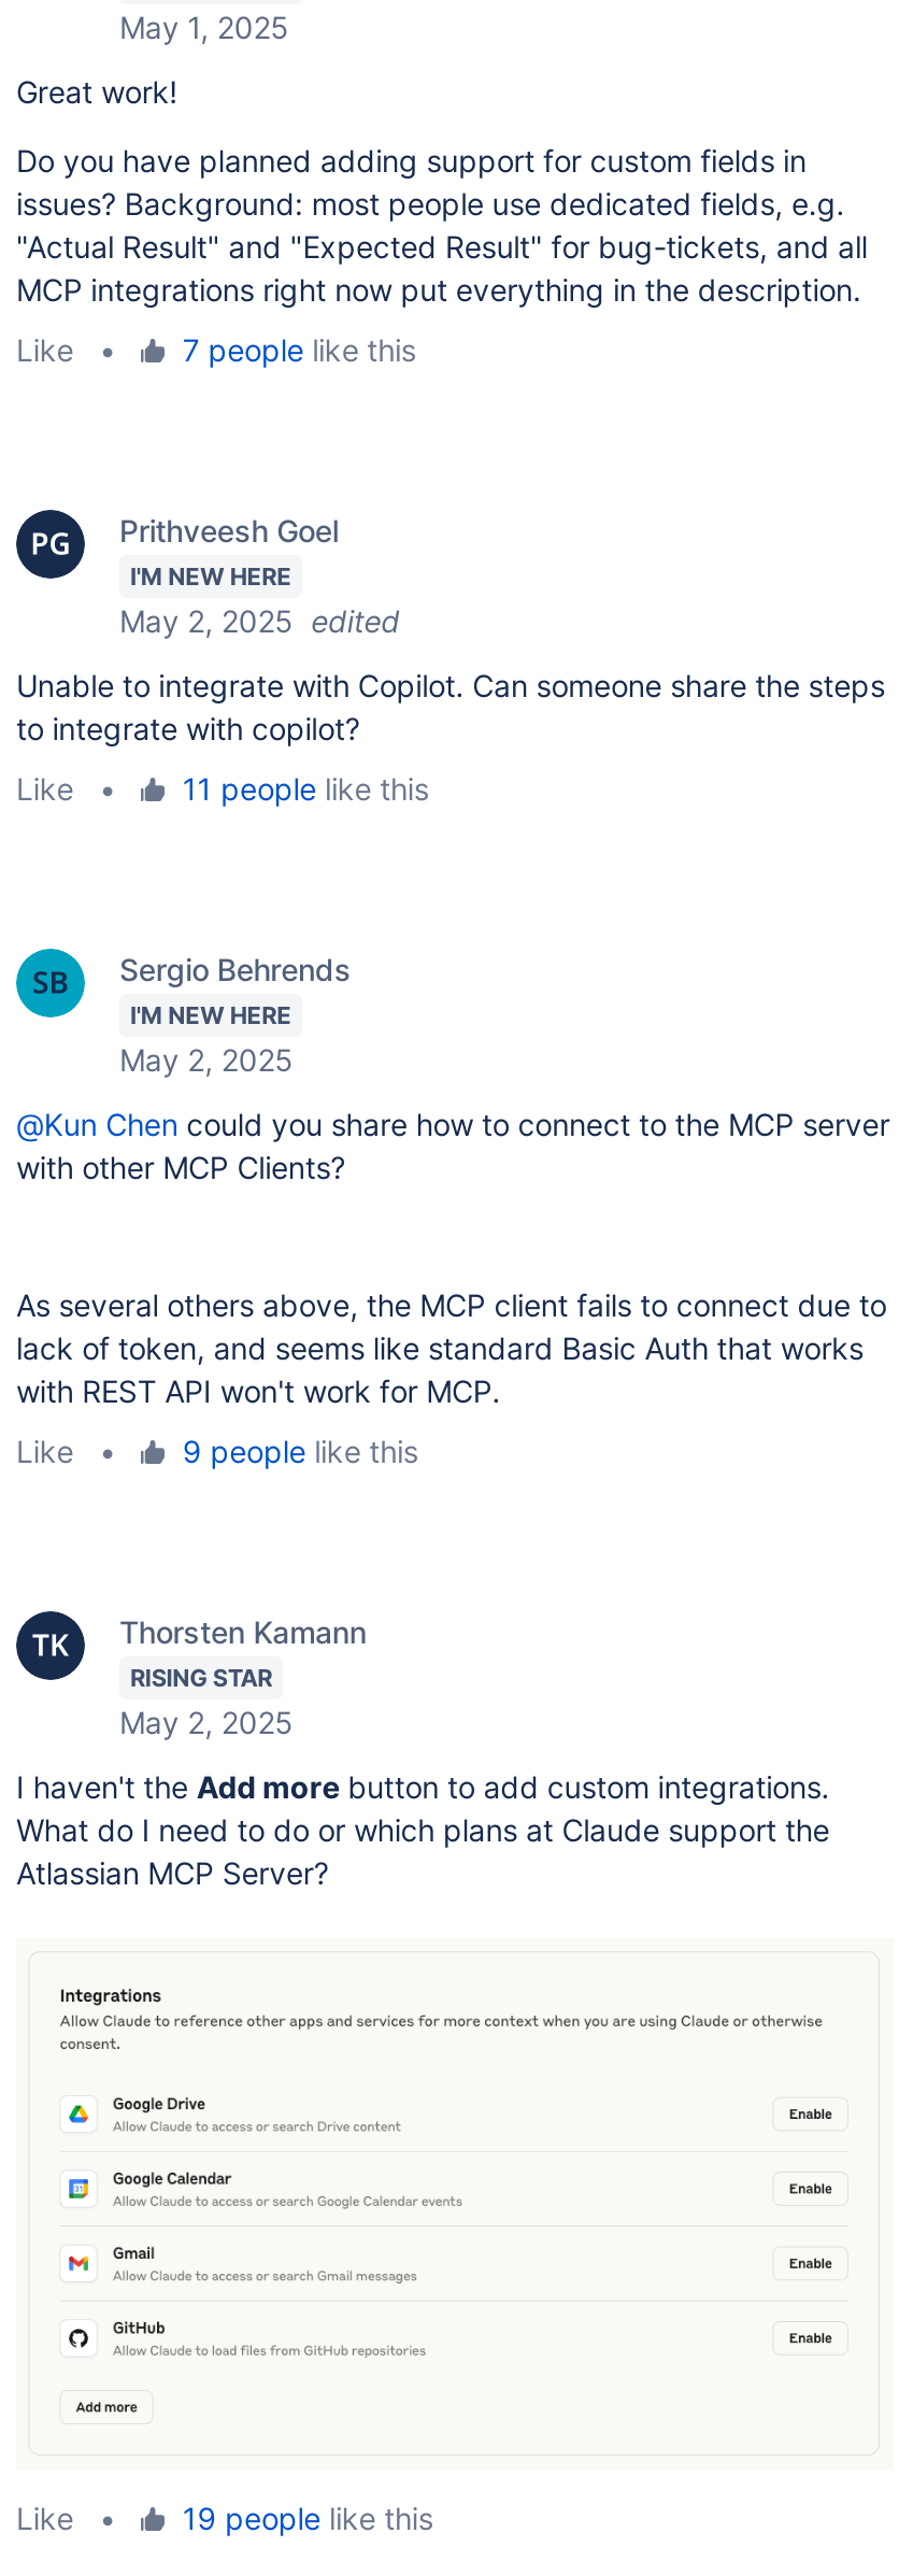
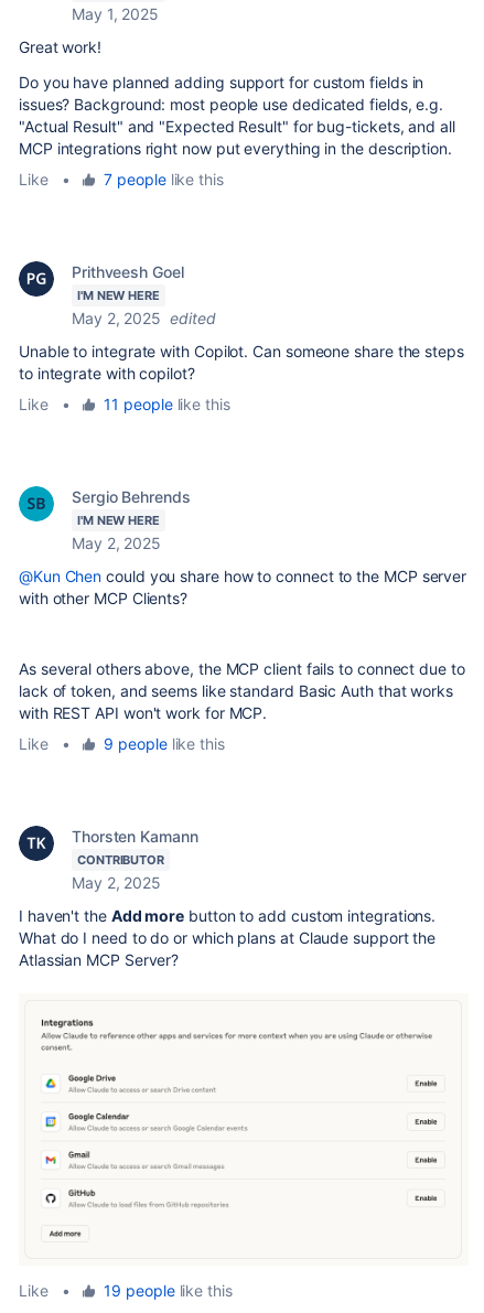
- RISING STAR
+ CONTRIBUTOR
